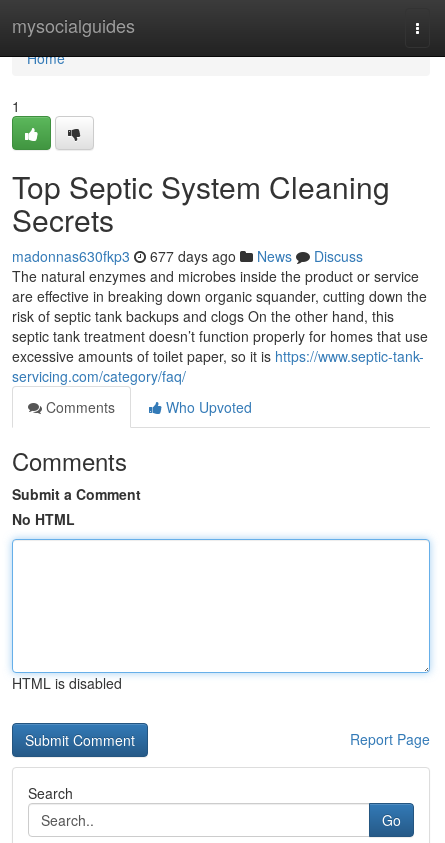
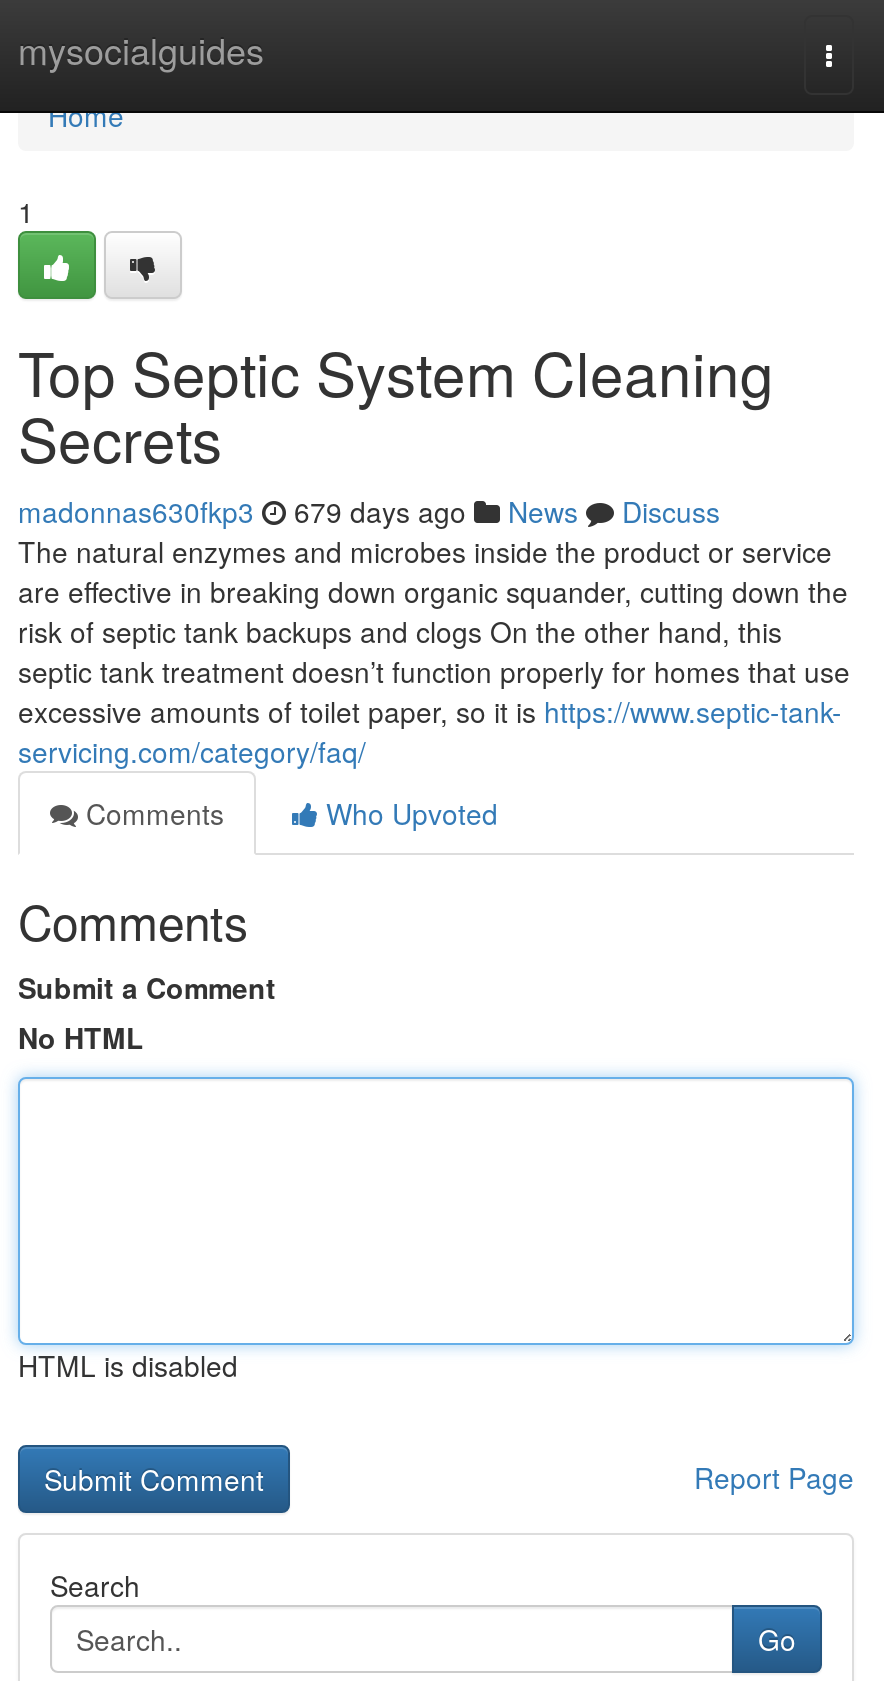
- madonnas630fkp3 677 days ago News Discuss
+ madonnas630fkp3 679 days ago News Discuss
